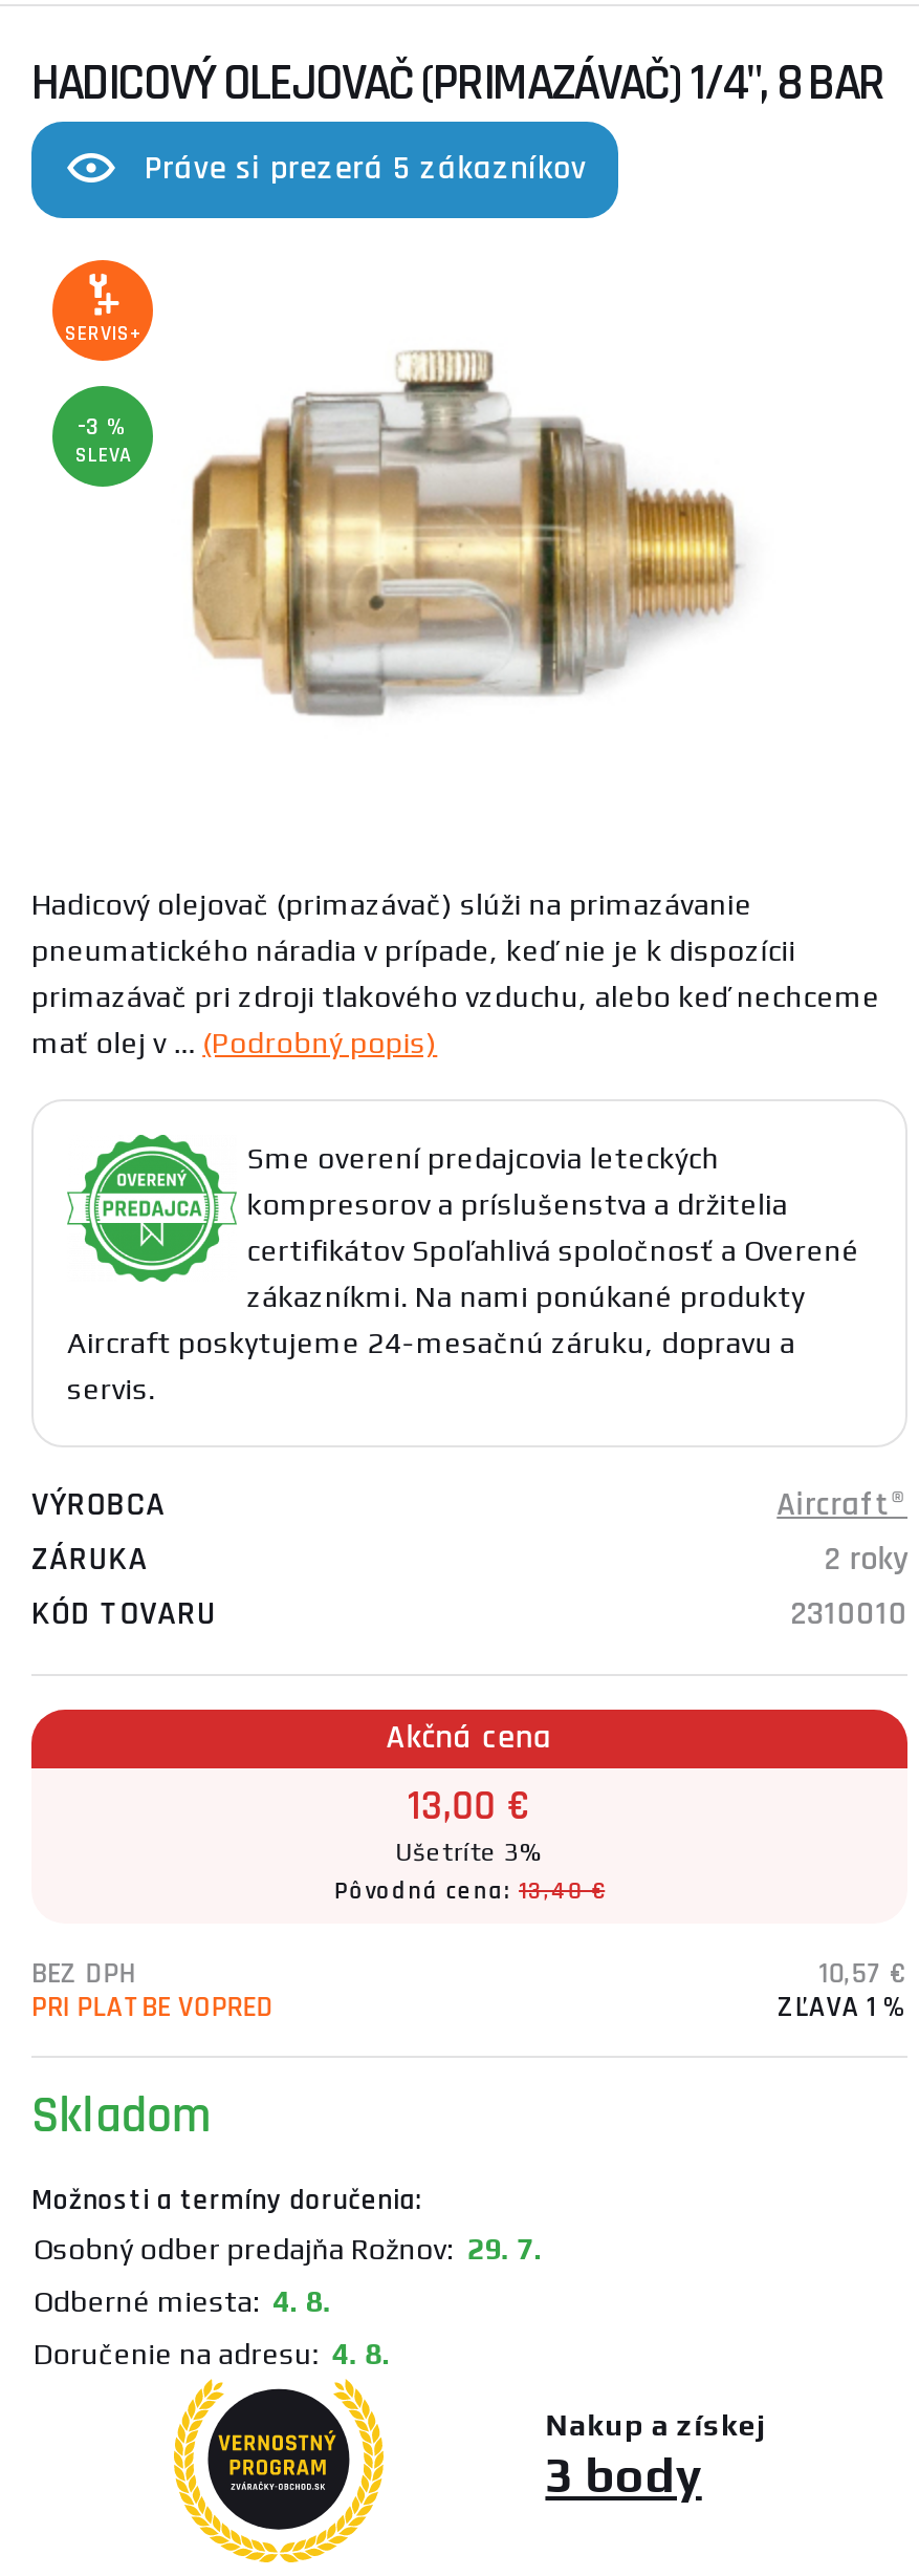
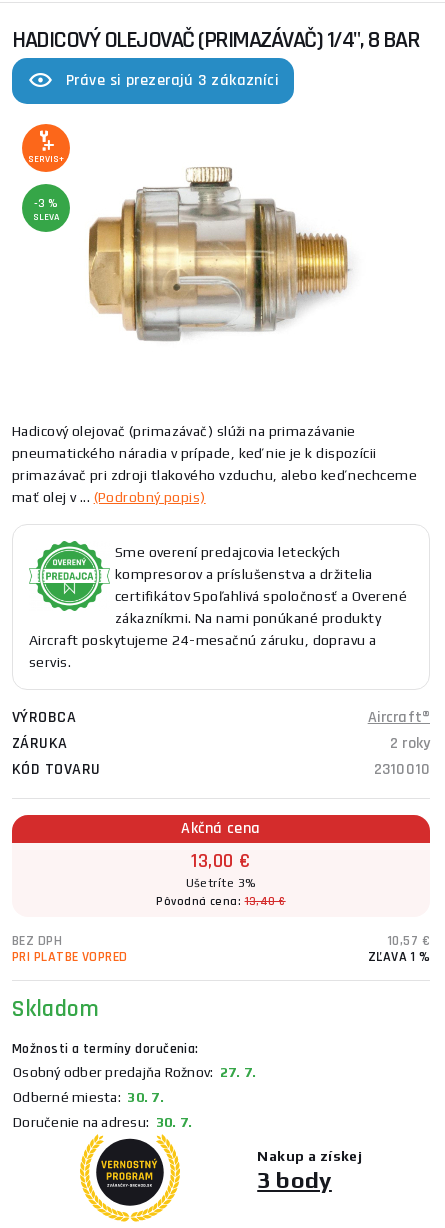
- Práve si prezerá 5 zákazníkov
+ Práve si prezerajú 3 zákazníci

- Osobný odber predajňa Rožnov: 29. 7.
+ Osobný odber predajňa Rožnov: 27. 7.

- Odberné miesta: 4. 8.
+ Odberné miesta: 30. 7.

- Doručenie na adresu: 4. 8.
+ Doručenie na adresu: 30. 7.
